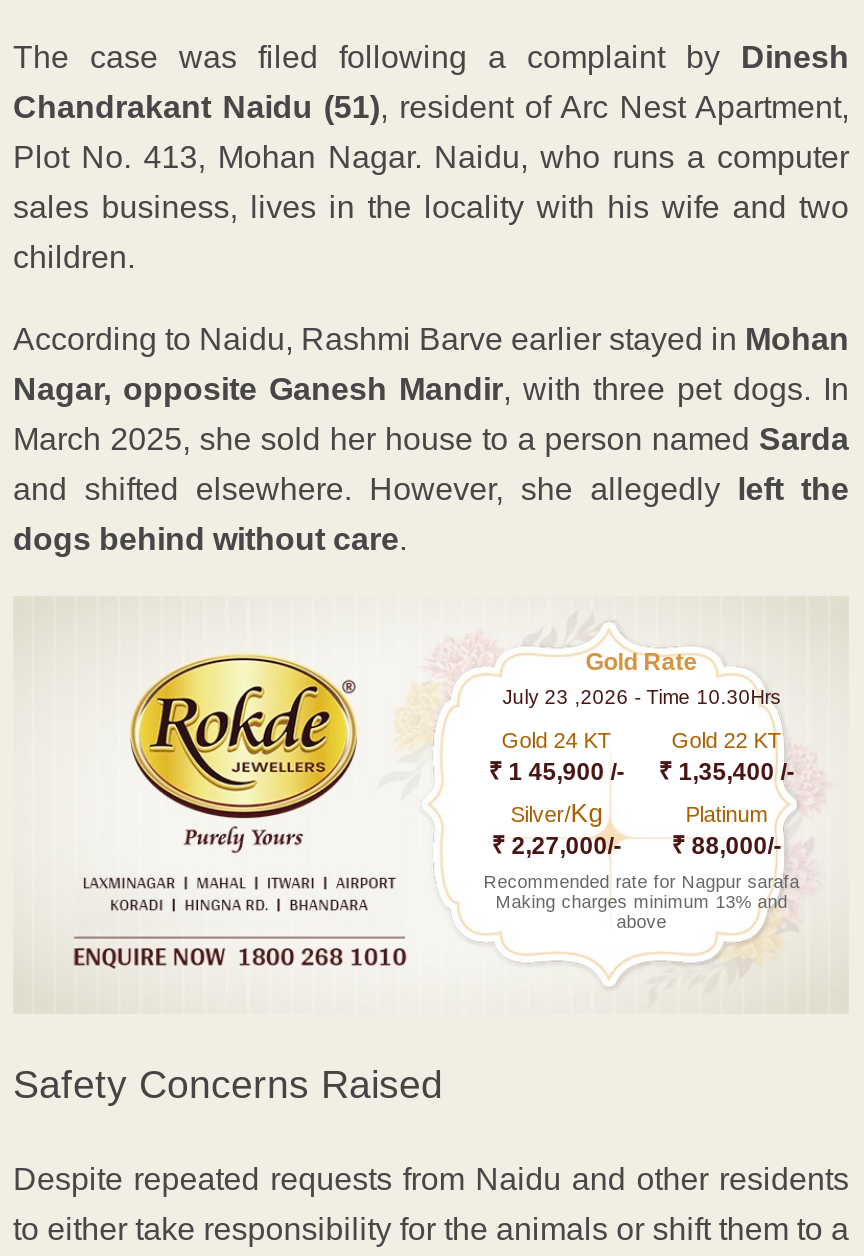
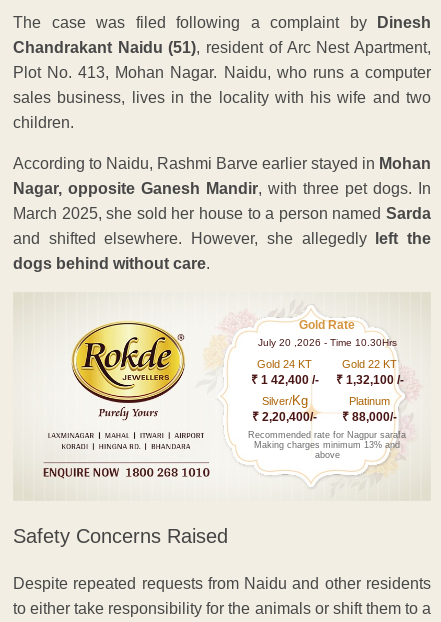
- July 23 ,2026 - Time 10.30Hrs
+ July 20 ,2026 - Time 10.30Hrs

- ₹ 1 45,900 /-
+ ₹ 1 42,400 /-

- ₹ 1,35,400 /-
+ ₹ 1,32,100 /-

- ₹ 2,27,000/- ₹ 88,000/-
+ ₹ 2,20,400/- ₹ 88,000/-
